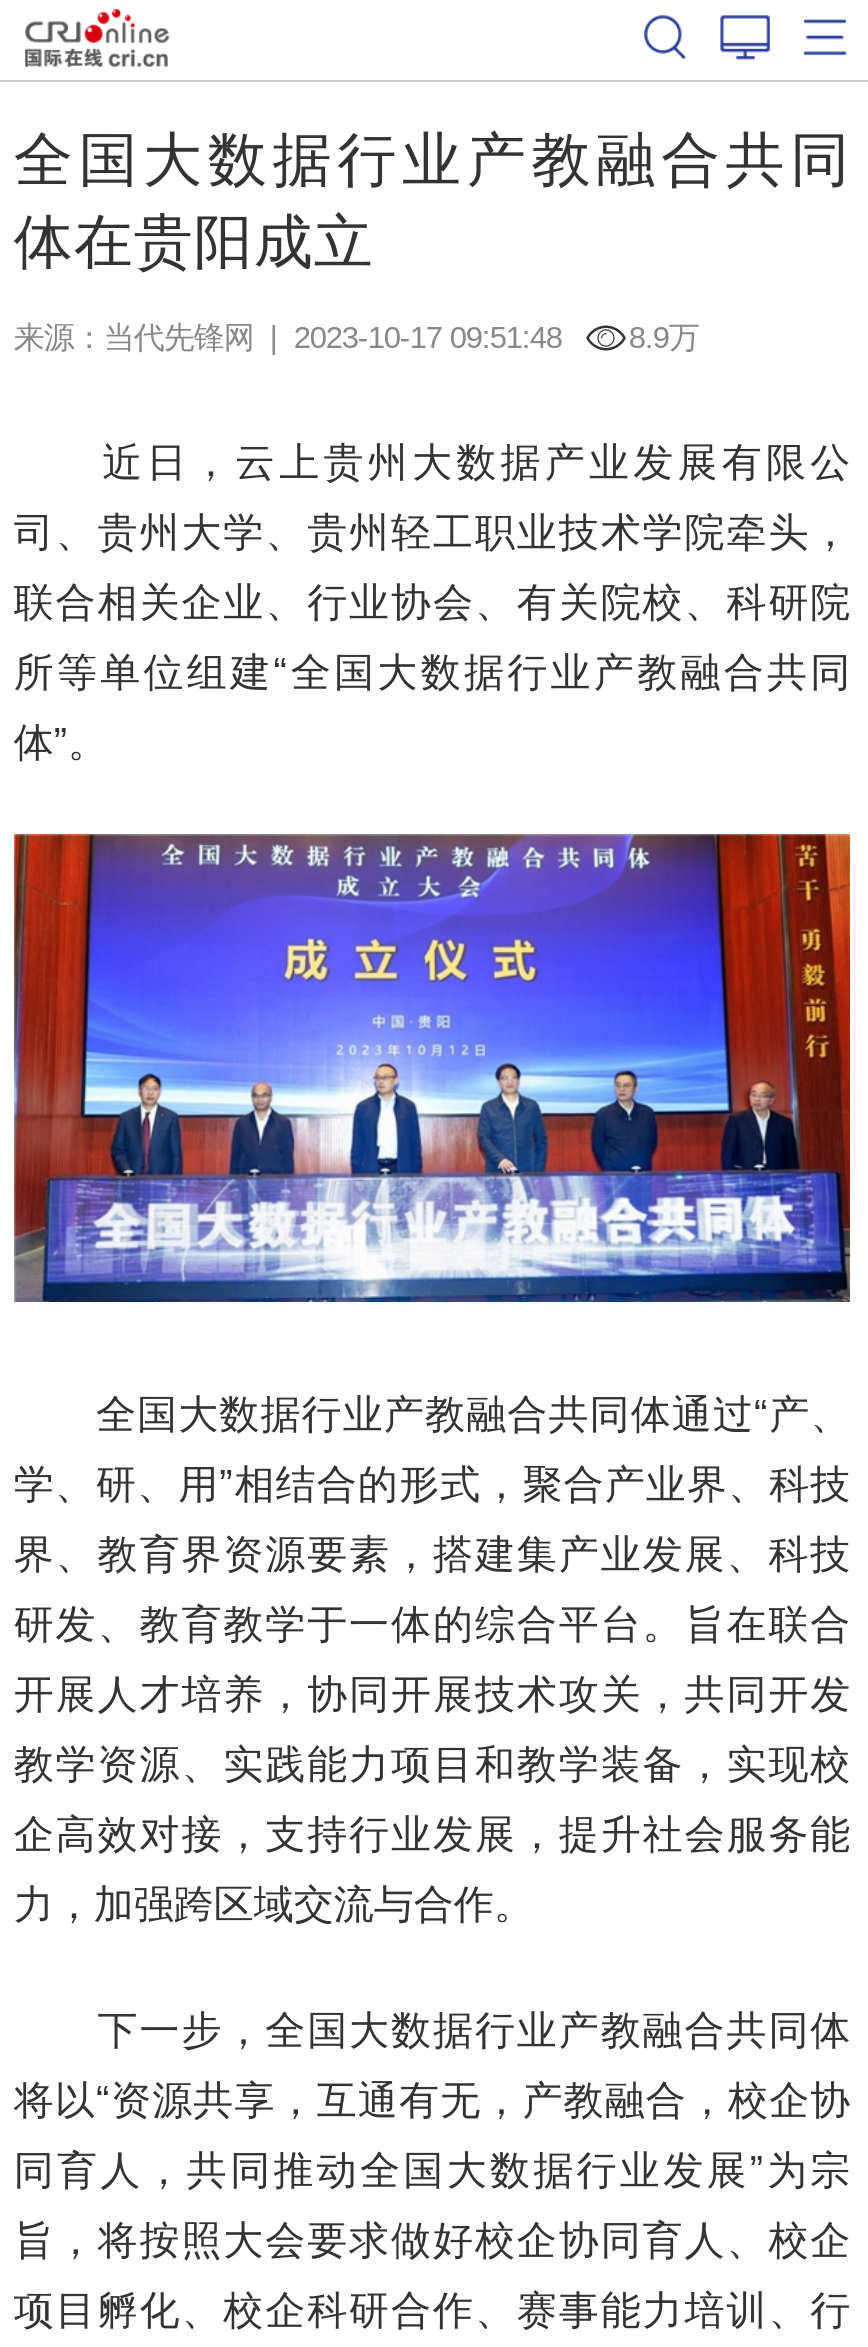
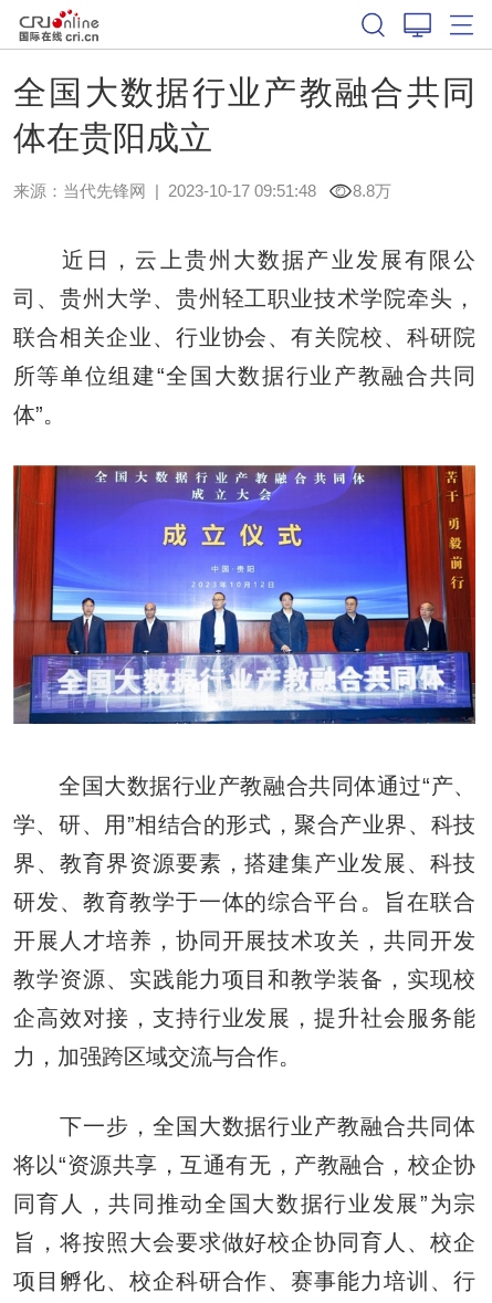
- 8.9万
+ 8.8万
